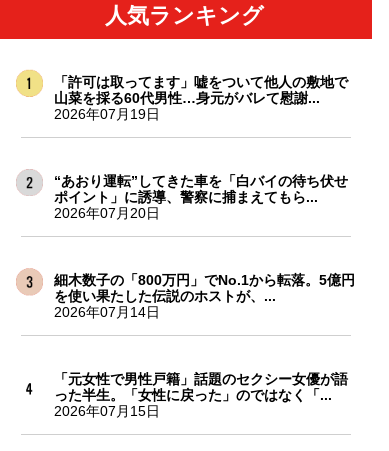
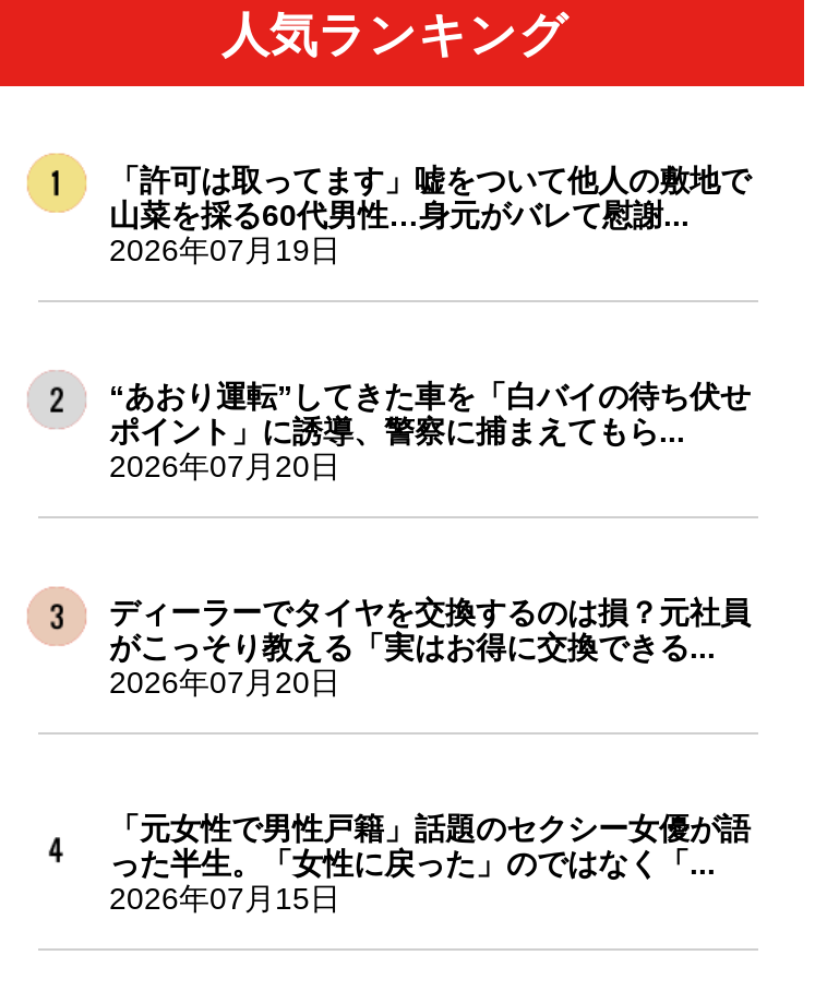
- 細木数子の「800万円」でNo.1から転落。5億円
- を使い果たした伝説のホストが、...
- 2026年07月14日
+ ディーラーでタイヤを交換するのは損？元社員
+ がこっそり教える「実はお得に交換できる...
+ 2026年07月20日
